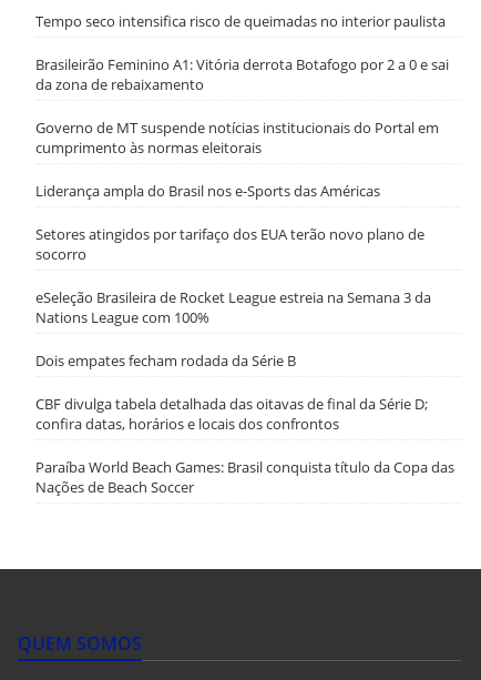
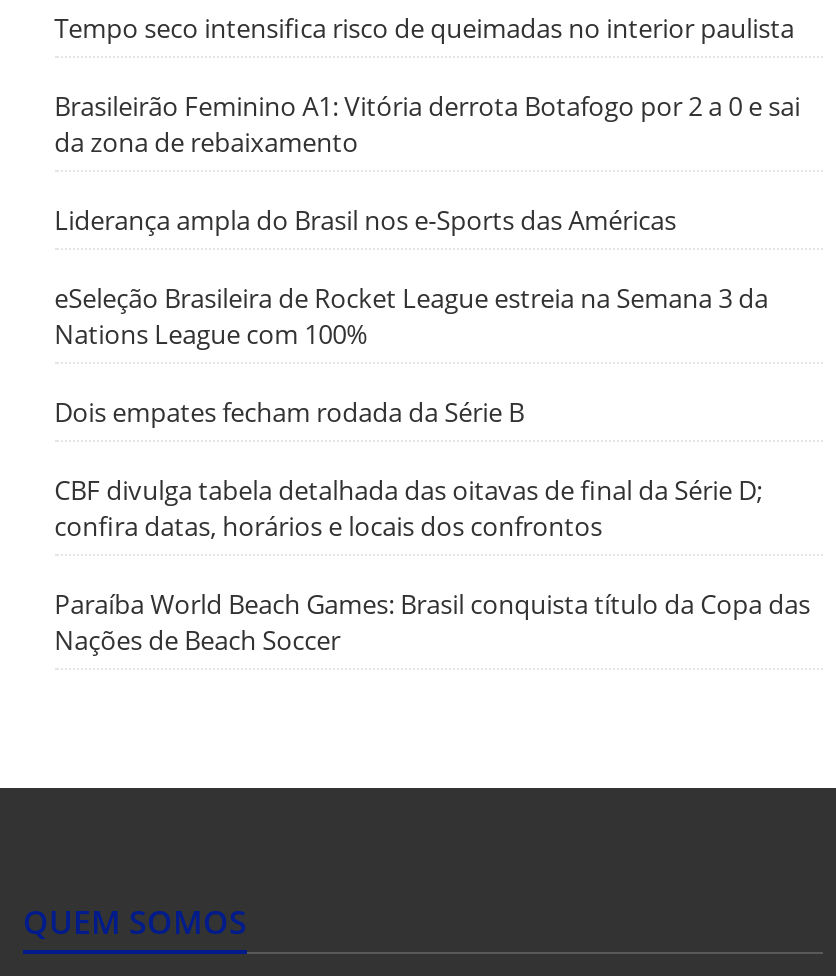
- Governo de MT suspende notícias institucionais do Portal em
- cumprimento às normas eleitorais

- Setores atingidos por tarifaço dos EUA terão novo plano de
- socorro
